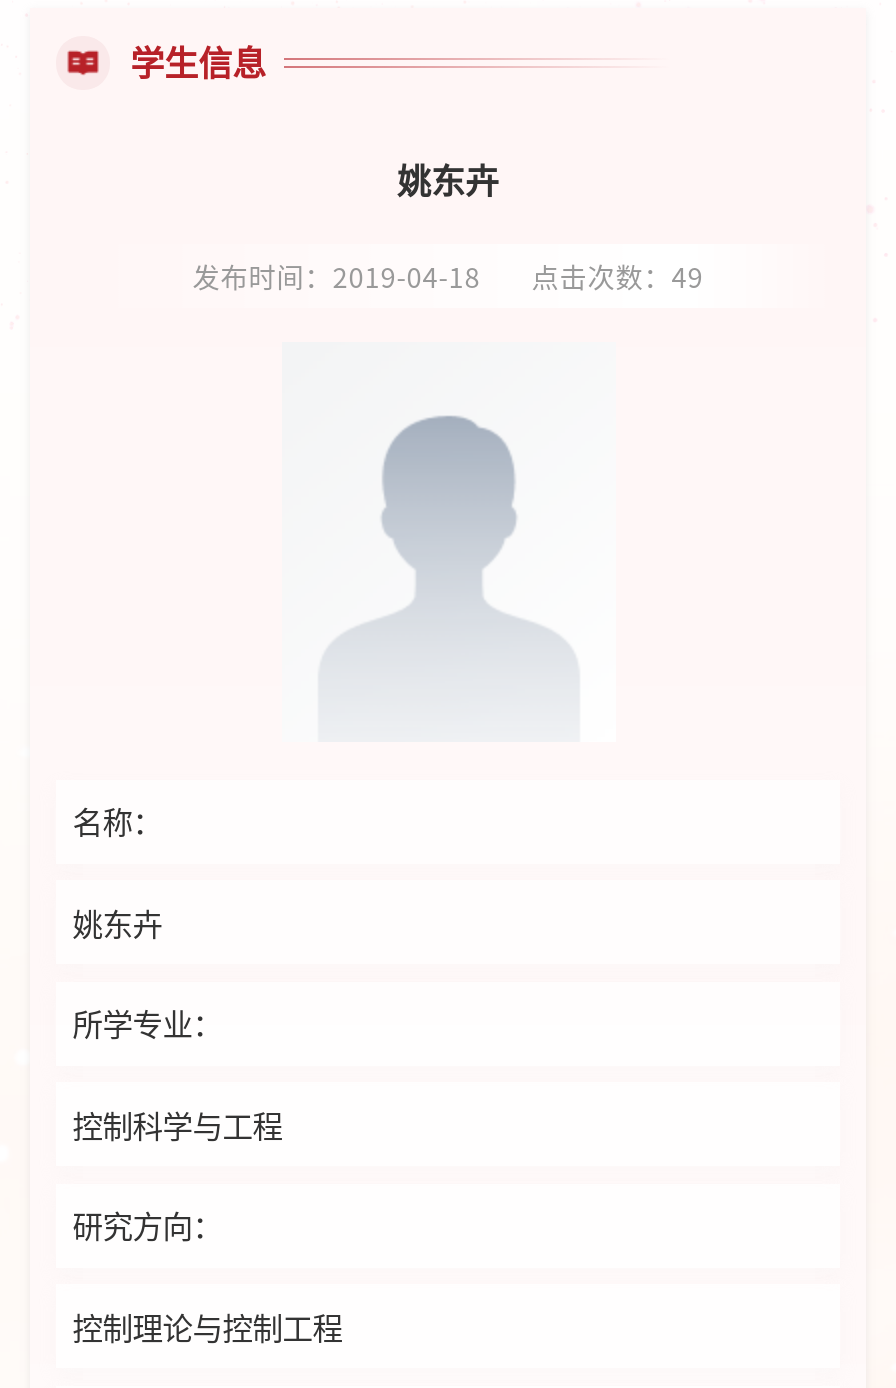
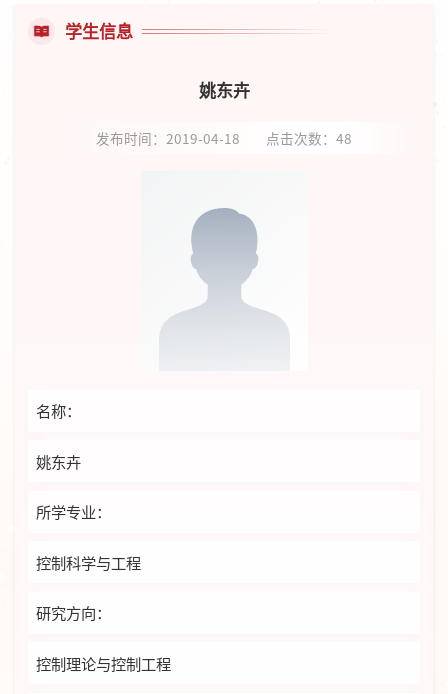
- 发布时间：2019-04-18 点击次数：49
+ 发布时间：2019-04-18 点击次数：48
